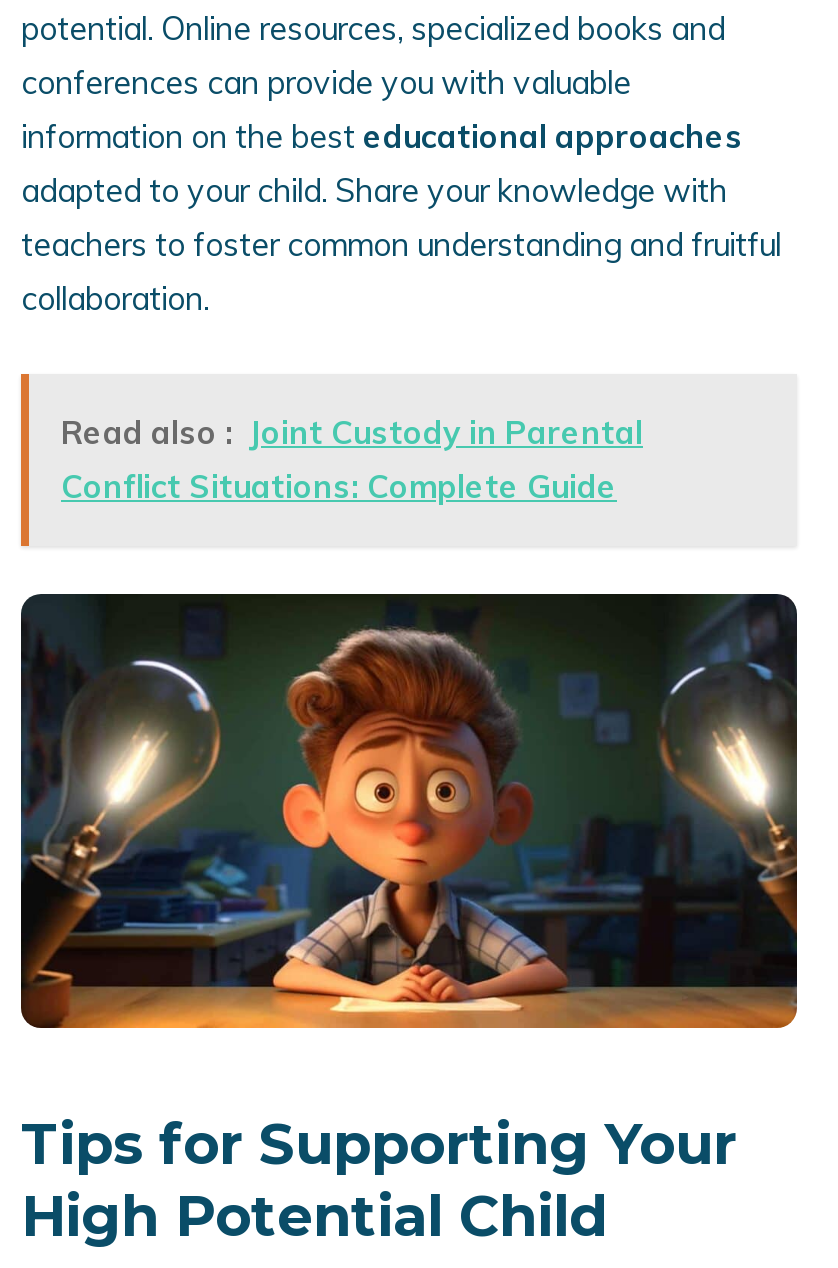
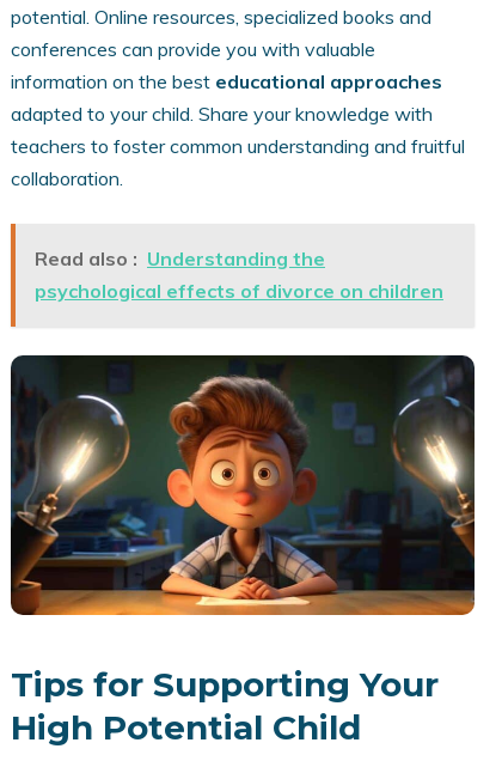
- Read also : Joint Custody in Parental
- Conflict Situations: Complete Guide
+ Read also : Understanding the
+ psychological effects of divorce on children
